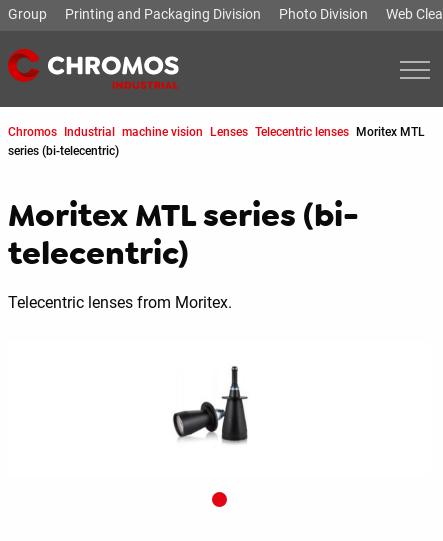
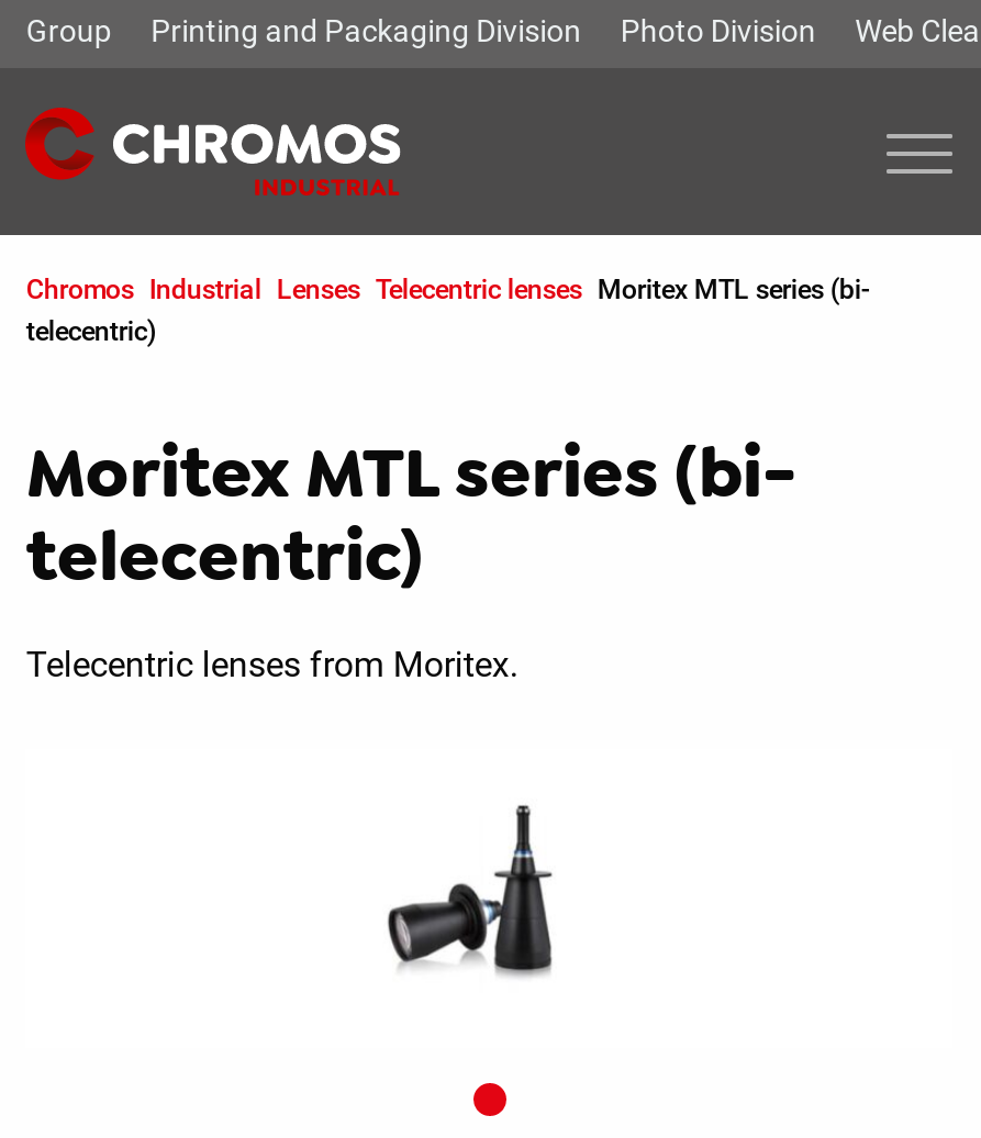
- Chromos Industrial machine vision Lenses Telecentric lenses Moritex MTL
- series (bi-telecentric)
+ Chromos Industrial Lenses Telecentric lenses Moritex MTL series (bi-
+ telecentric)
